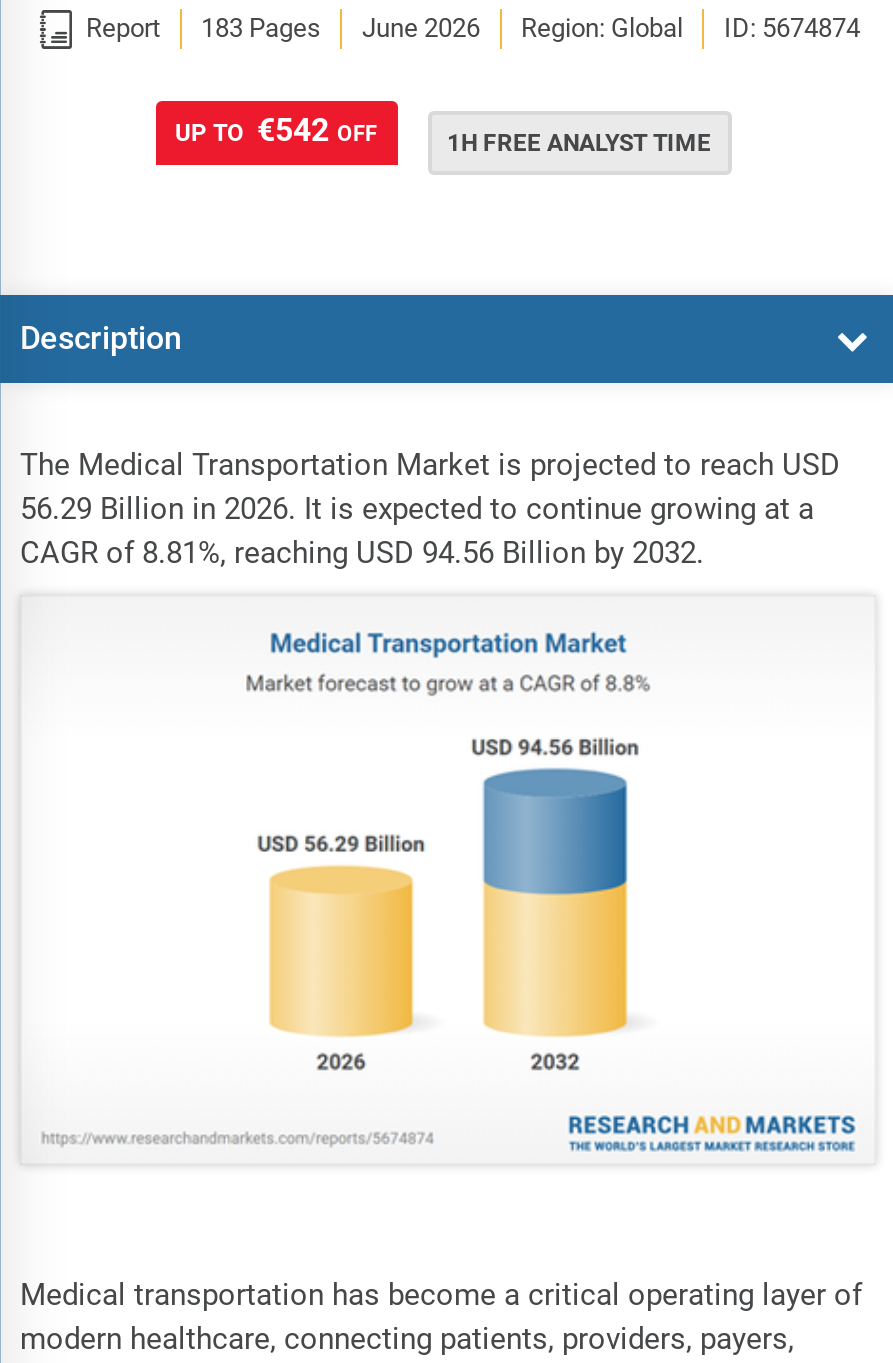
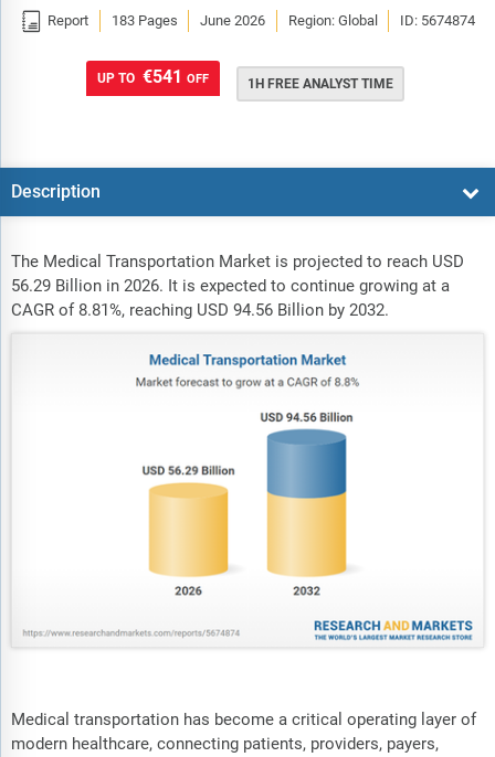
- UP TO €542 OFF
+ UP TO €541 OFF
